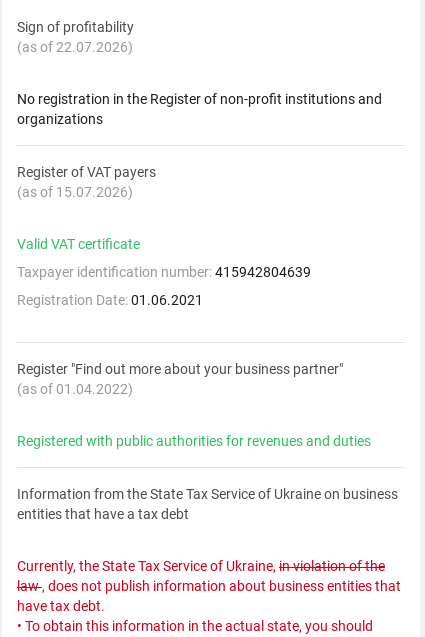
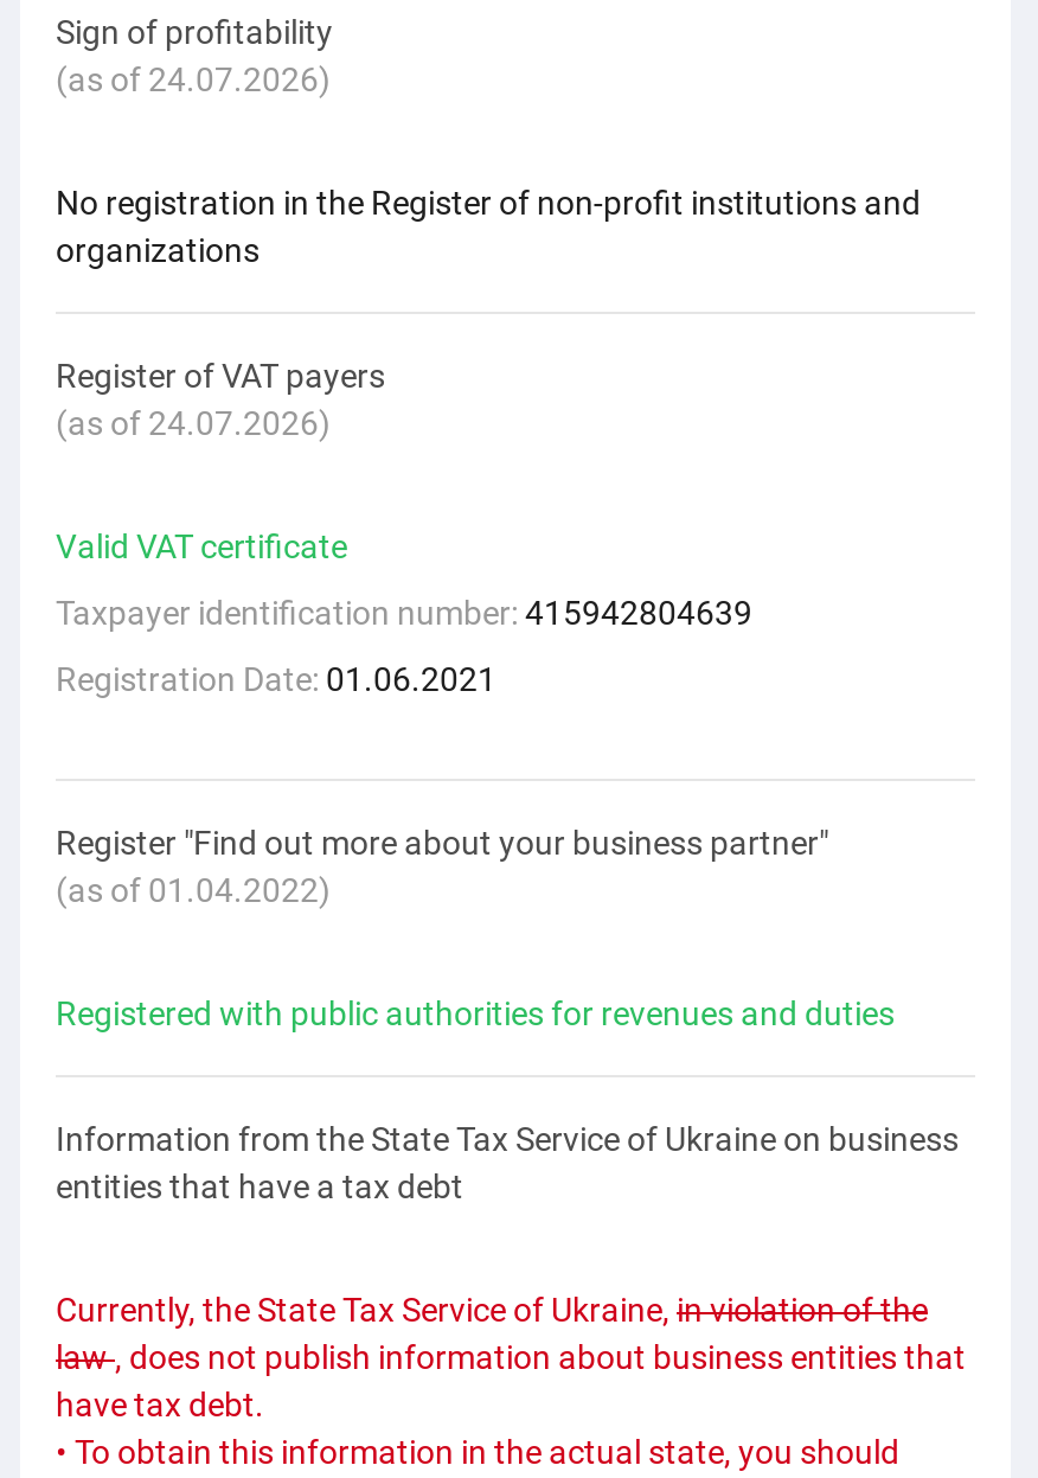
- (as of 22.07.2026)
+ (as of 24.07.2026)

- (as of 15.07.2026)
+ (as of 24.07.2026)
